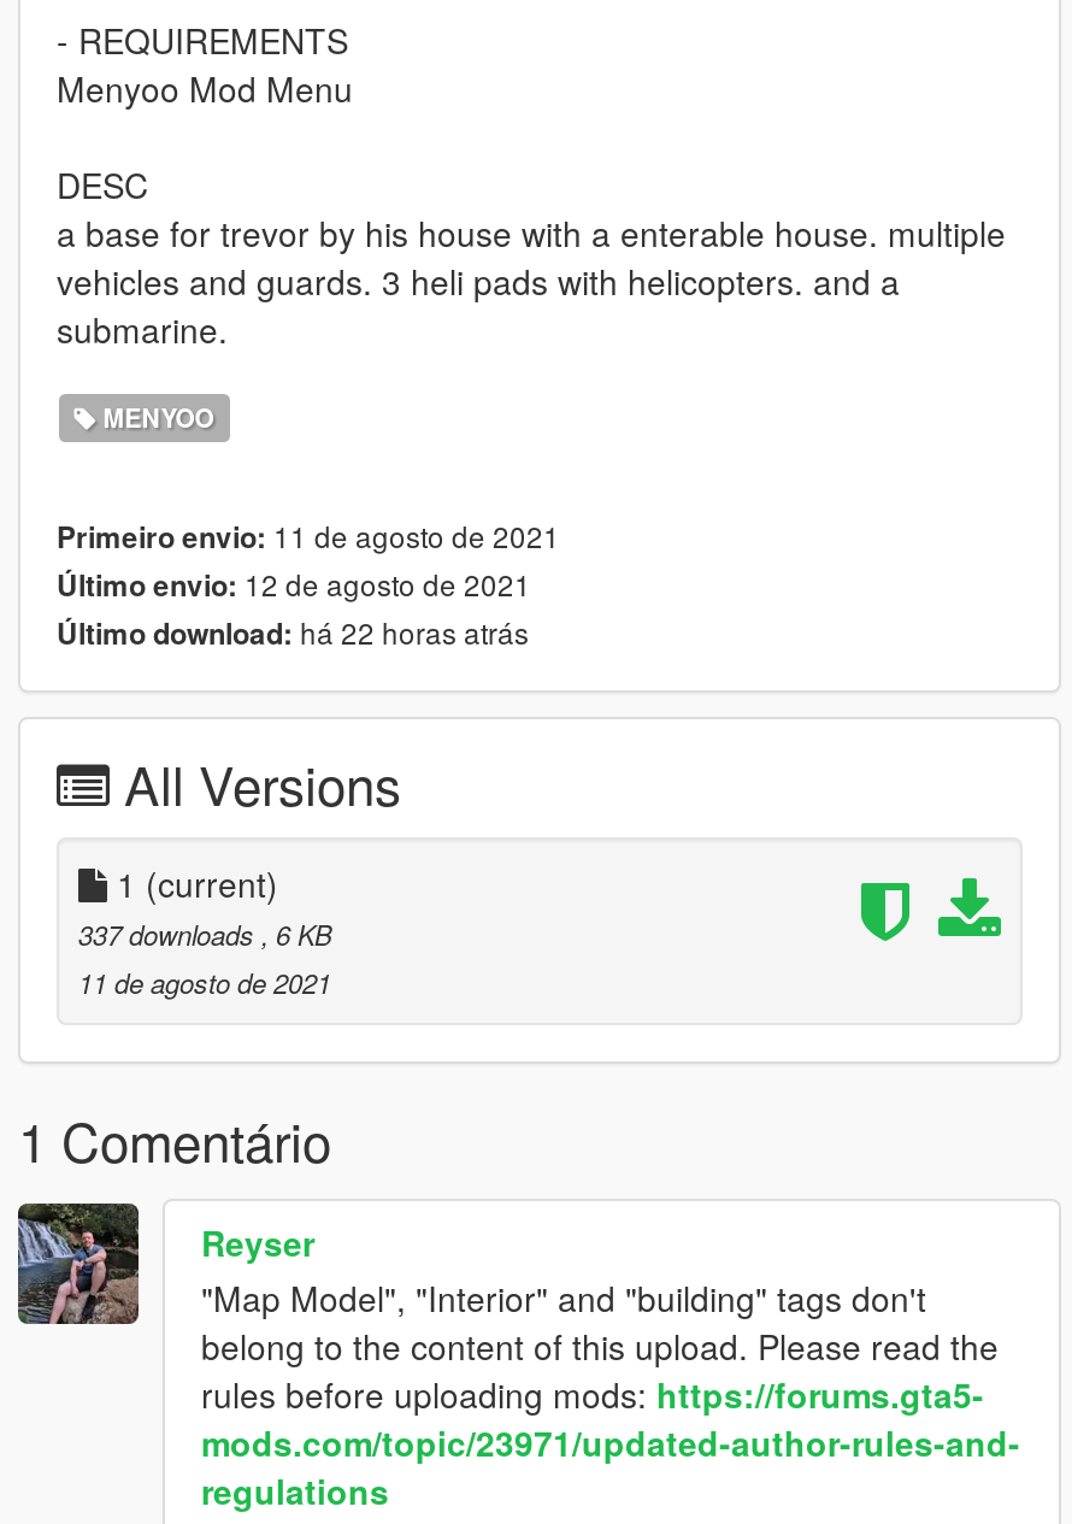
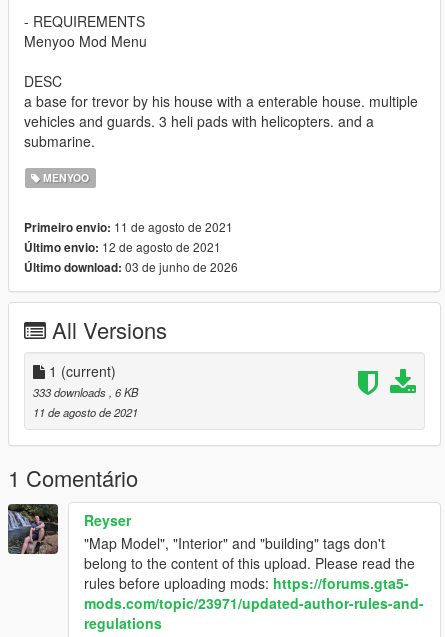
- Último download: há 22 horas atrás
+ Último download: 03 de junho de 2026

- 337 downloads, 6 KB
+ 333 downloads, 6 KB
